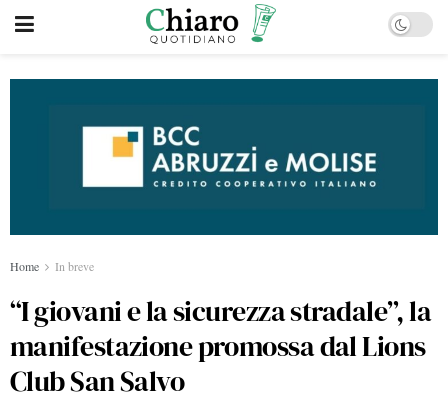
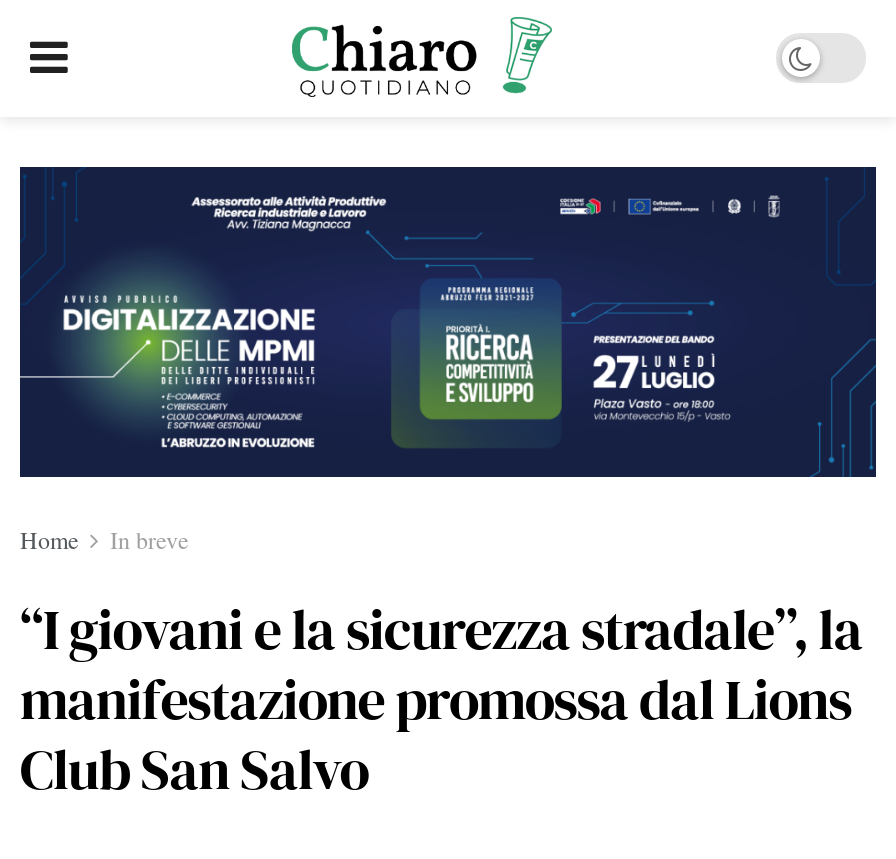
- [image]
+ [image]
